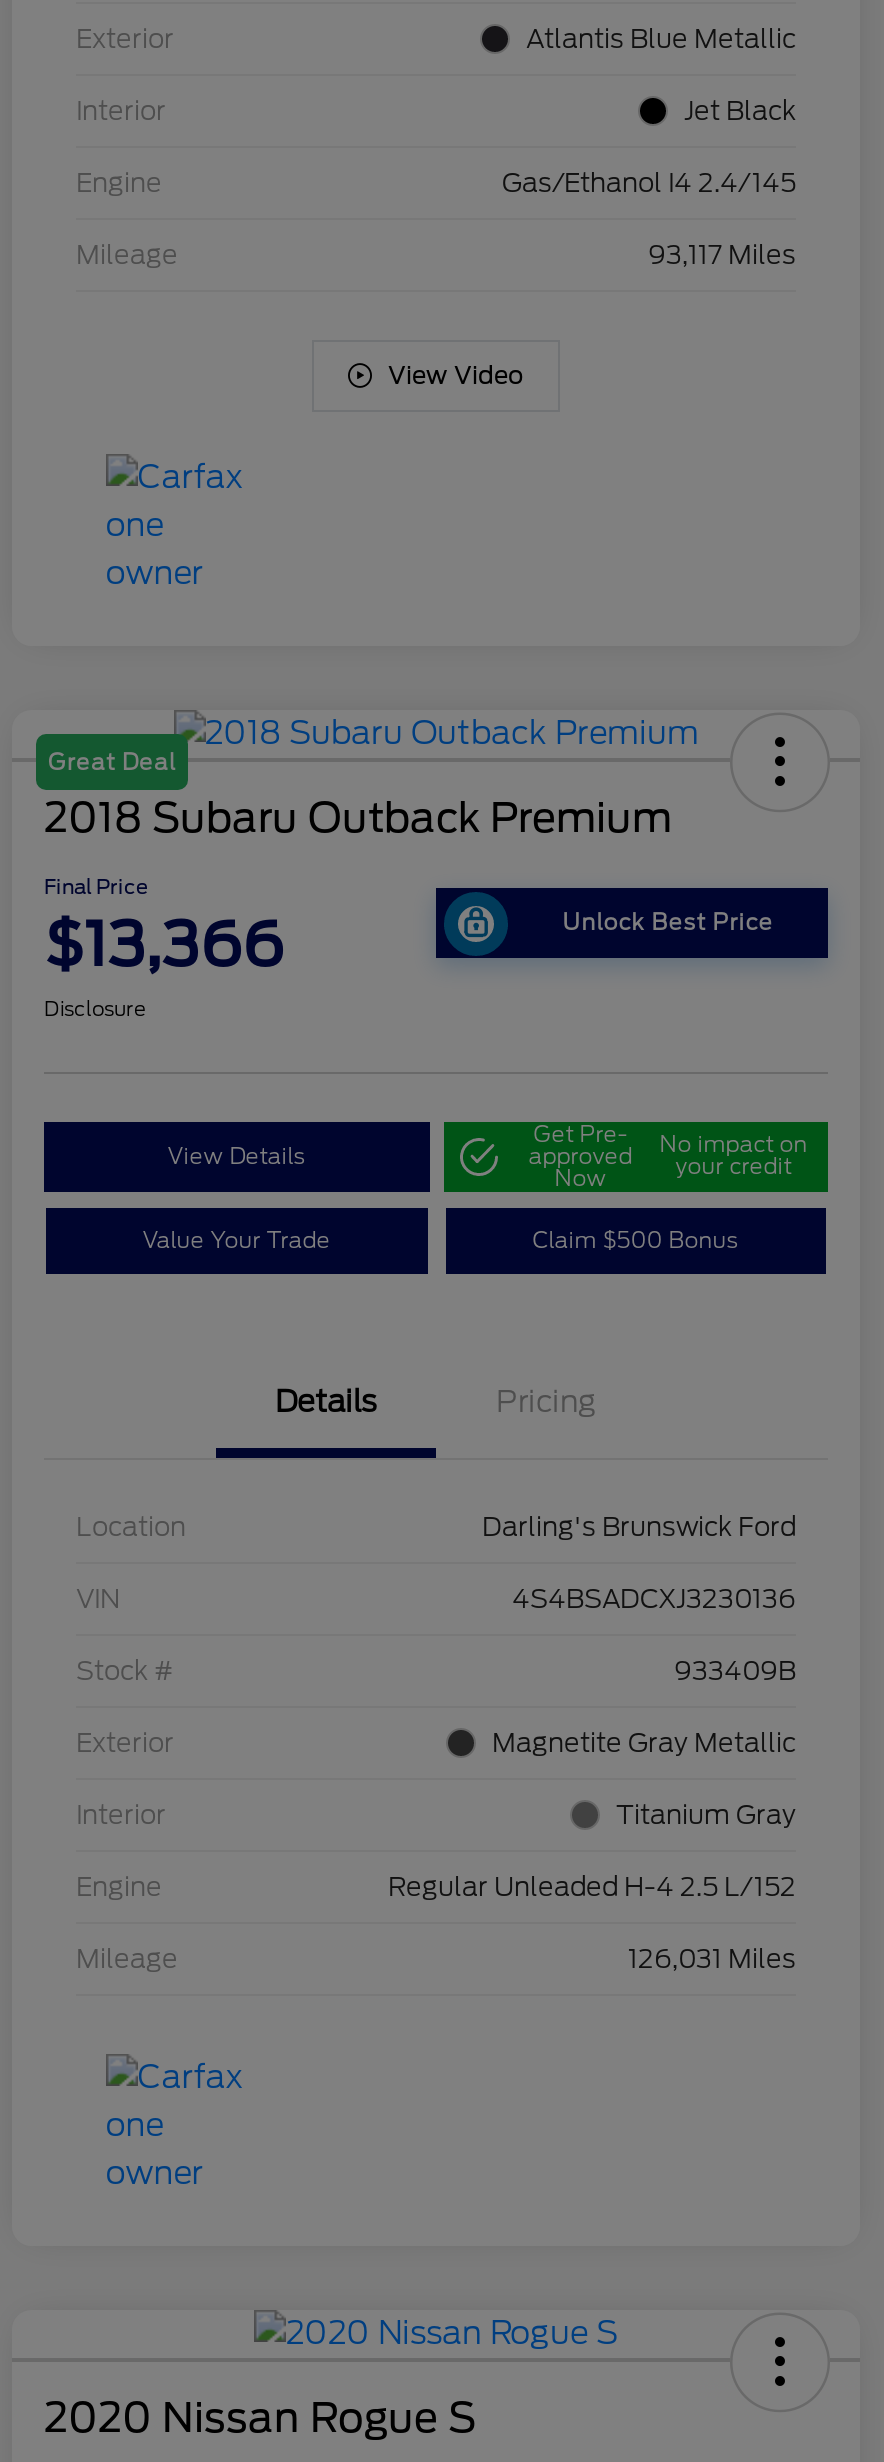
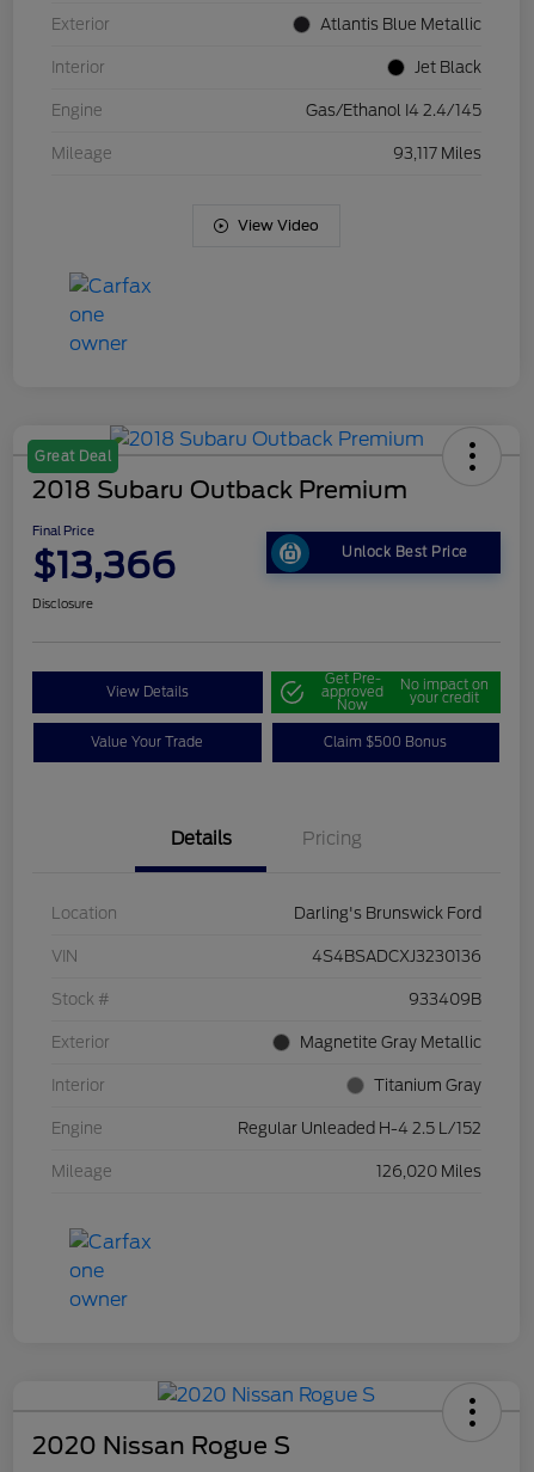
- 126,031 Miles
+ 126,020 Miles
